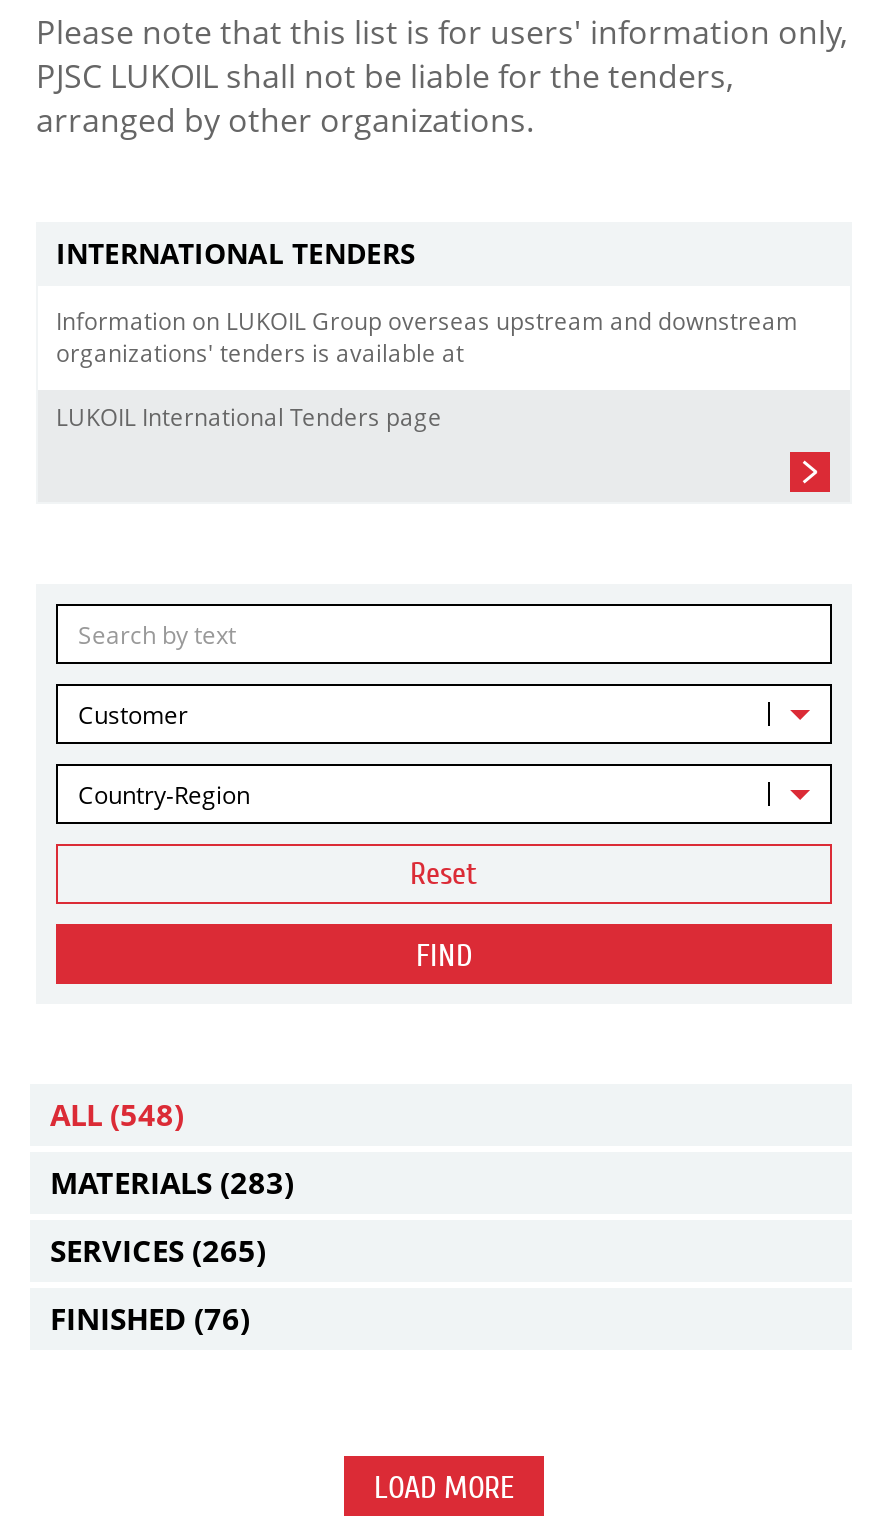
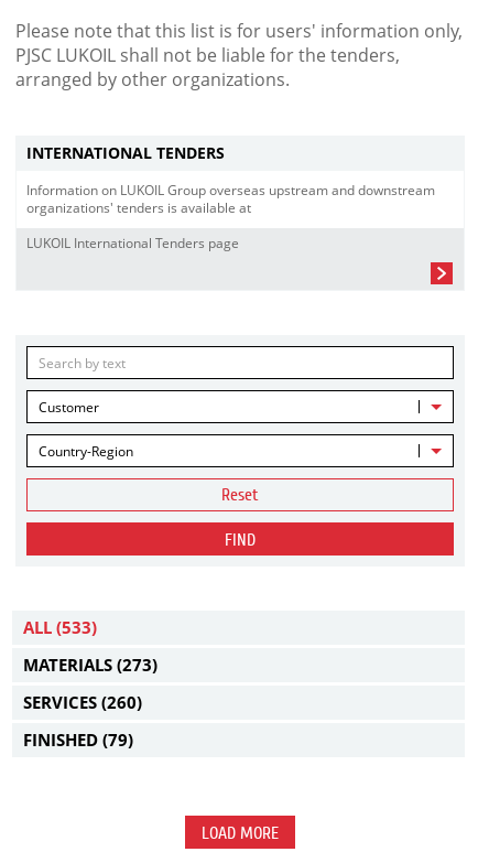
- ALL (548)
+ ALL (533)

- MATERIALS (283)
+ MATERIALS (273)

- SERVICES (265)
+ SERVICES (260)

- FINISHED (76)
+ FINISHED (79)
